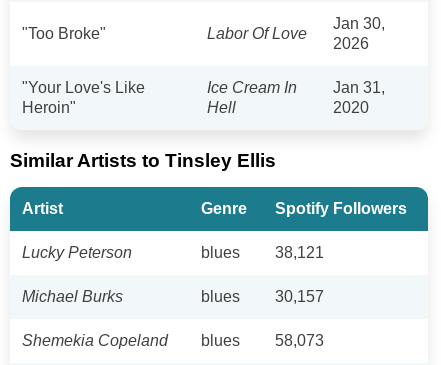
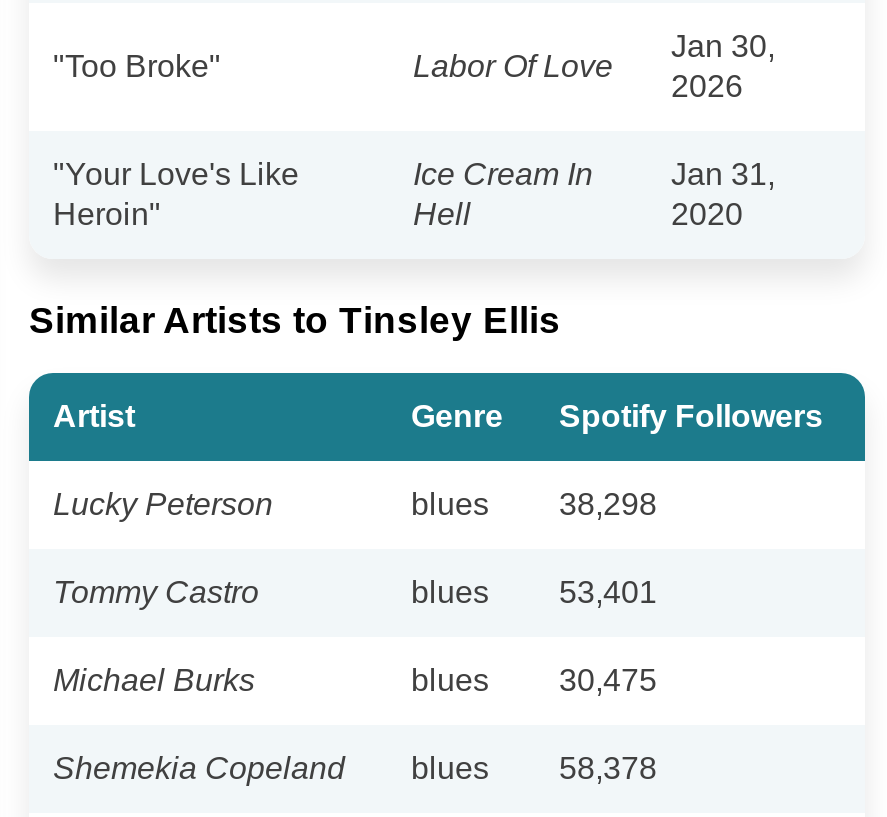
- 38,121
+ 38,298
+ Tommy Castro
+ blues
+ 53,401

- 30,157
+ 30,475

- 58,073
+ 58,378
